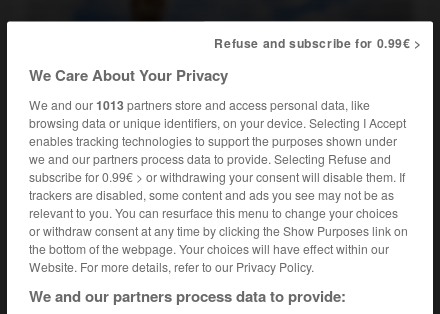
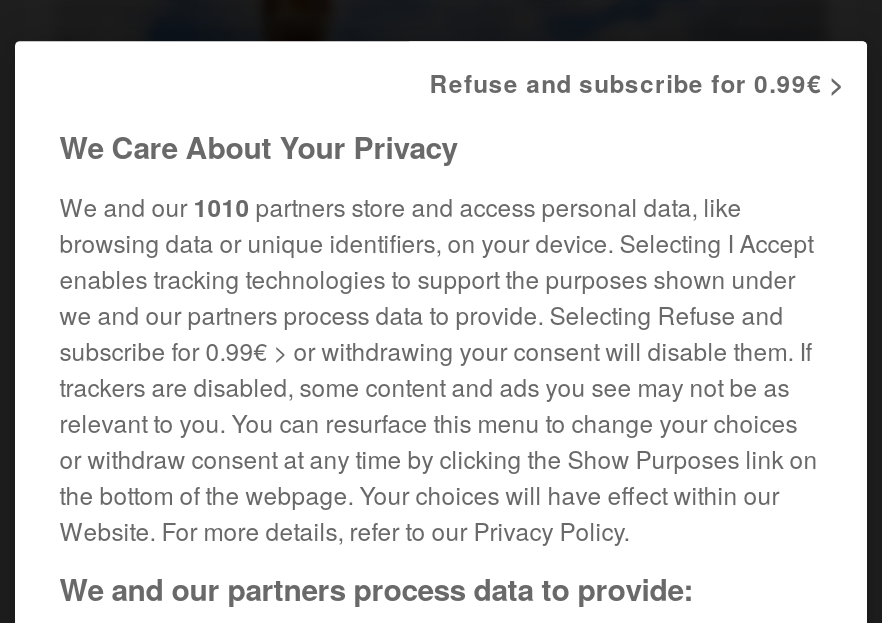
- We and our 1013 partners store and access personal data, like
+ We and our 1010 partners store and access personal data, like
